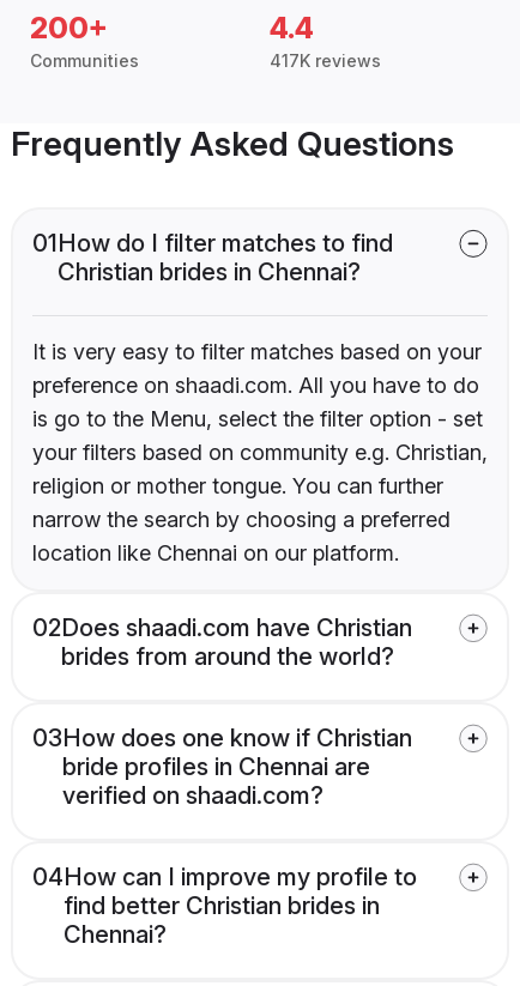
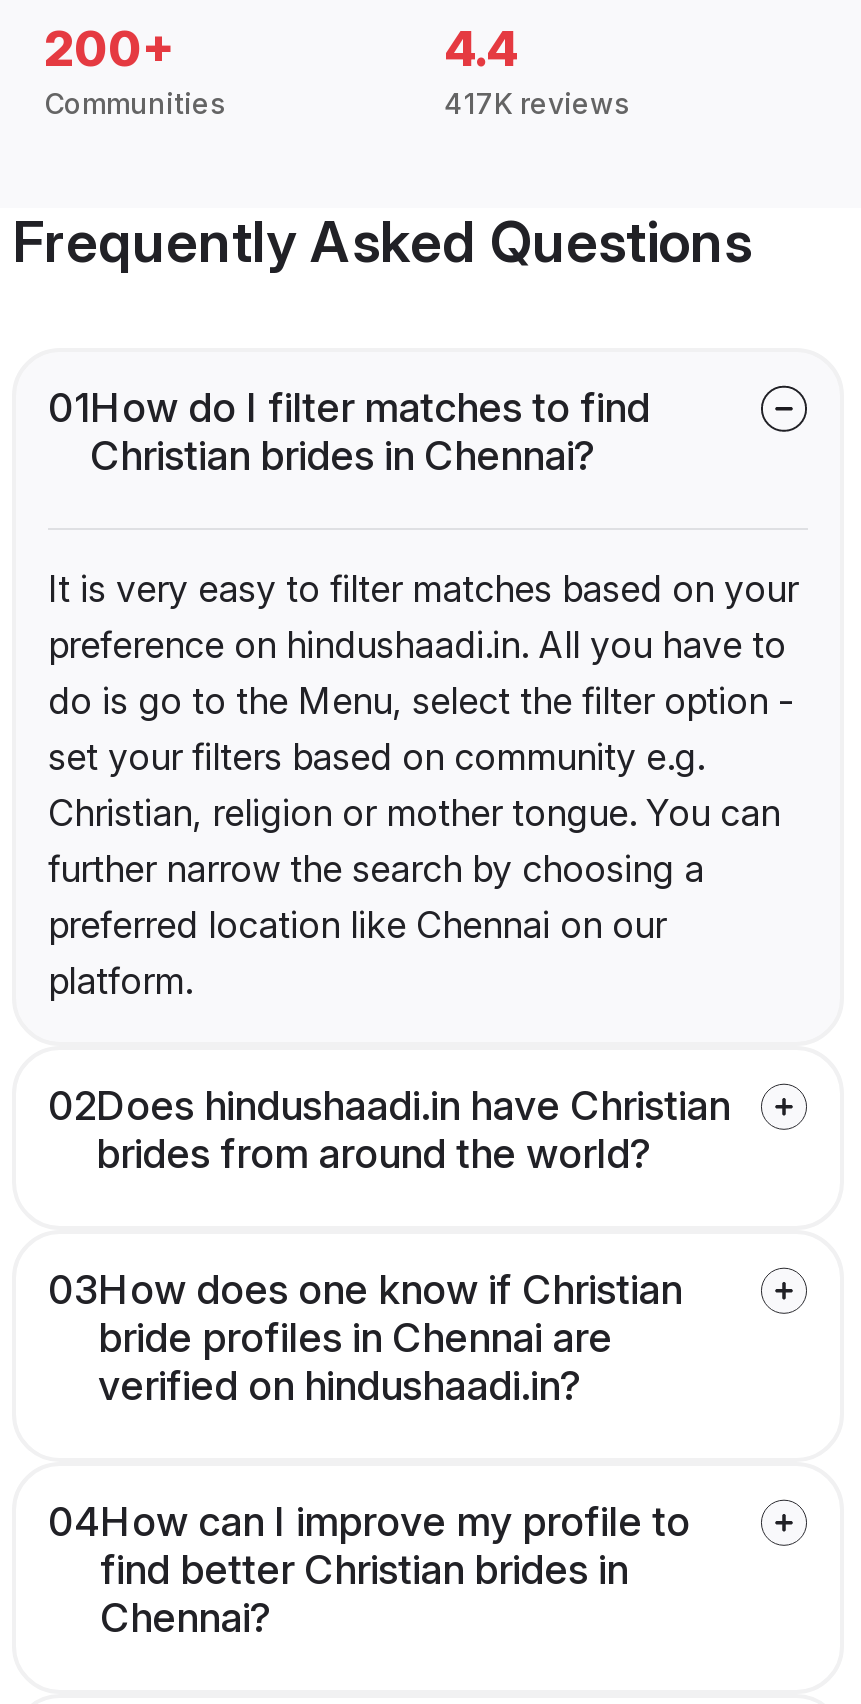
- preference on shaadi.com. All you have to do
- is go to the Menu, select the filter option - set
- your filters based on community e.g. Christian,
- religion or mother tongue. You can further
- narrow the search by choosing a preferred
- location like Chennai on our platform.
+ preference on hindushaadi.in. All you have to
+ do is go to the Menu, select the filter option -
+ set your filters based on community e.g.
+ Christian, religion or mother tongue. You can
+ further narrow the search by choosing a
+ preferred location like Chennai on our
+ platform.

- 02Does shaadi.com have Christian
+ 02Does hindushaadi.in have Christian

- verified on shaadi.com?
+ verified on hindushaadi.in?
